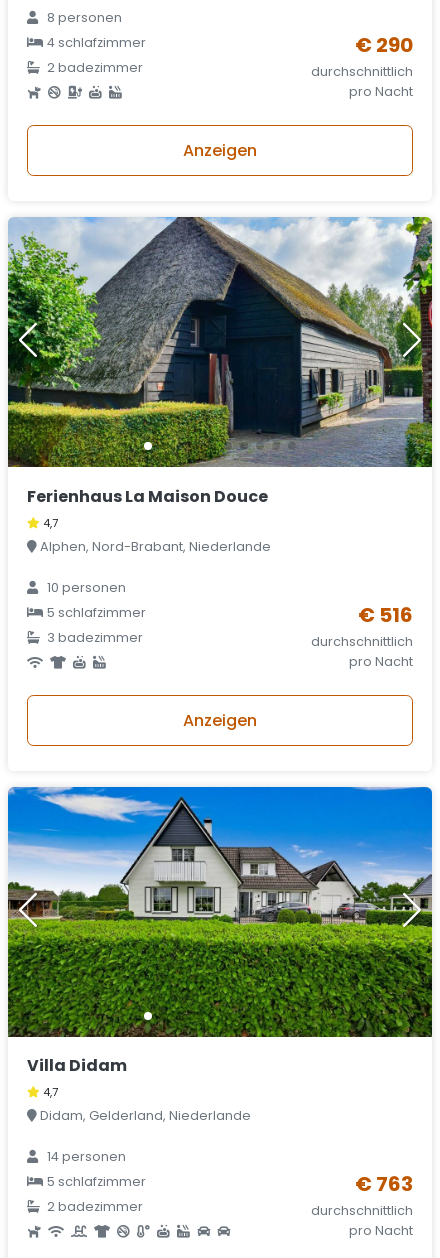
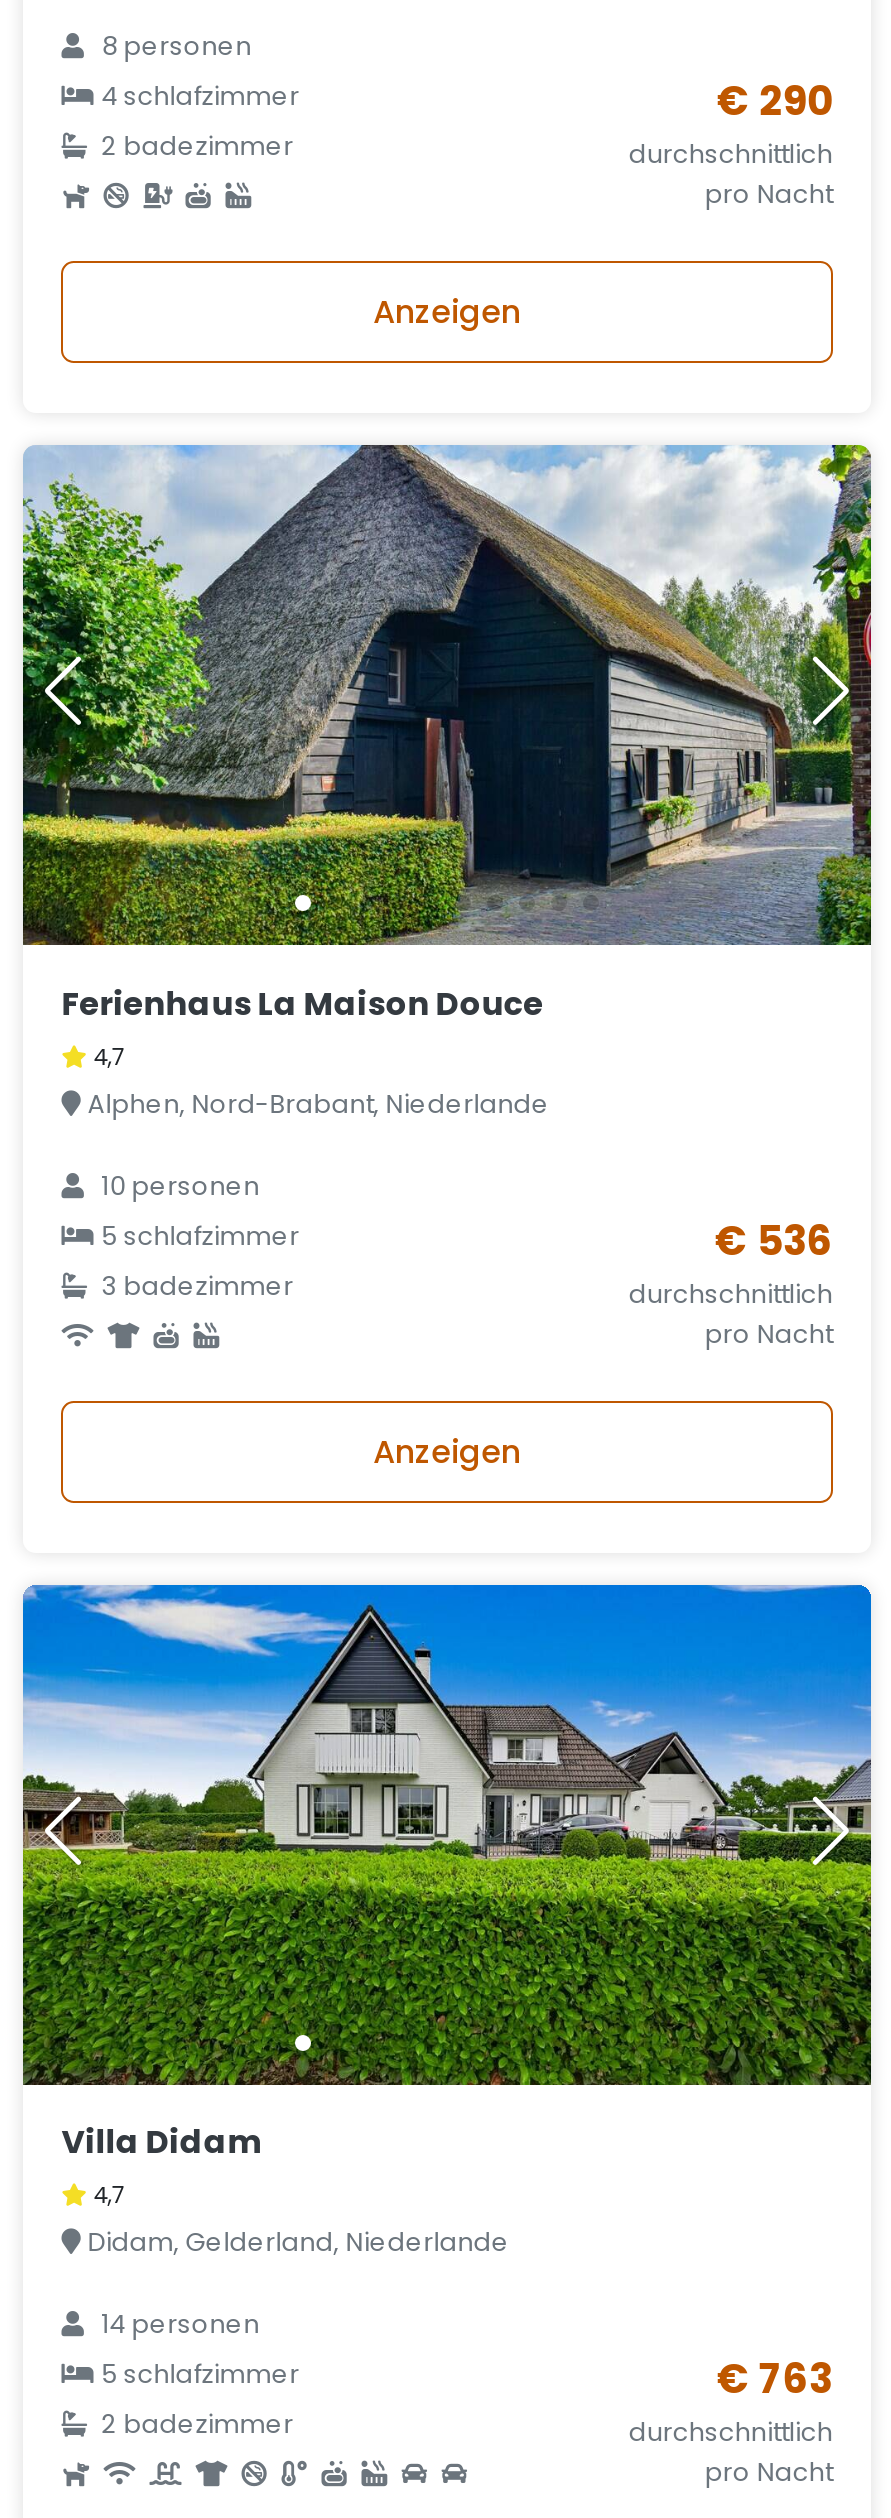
- € 516
+ € 536
